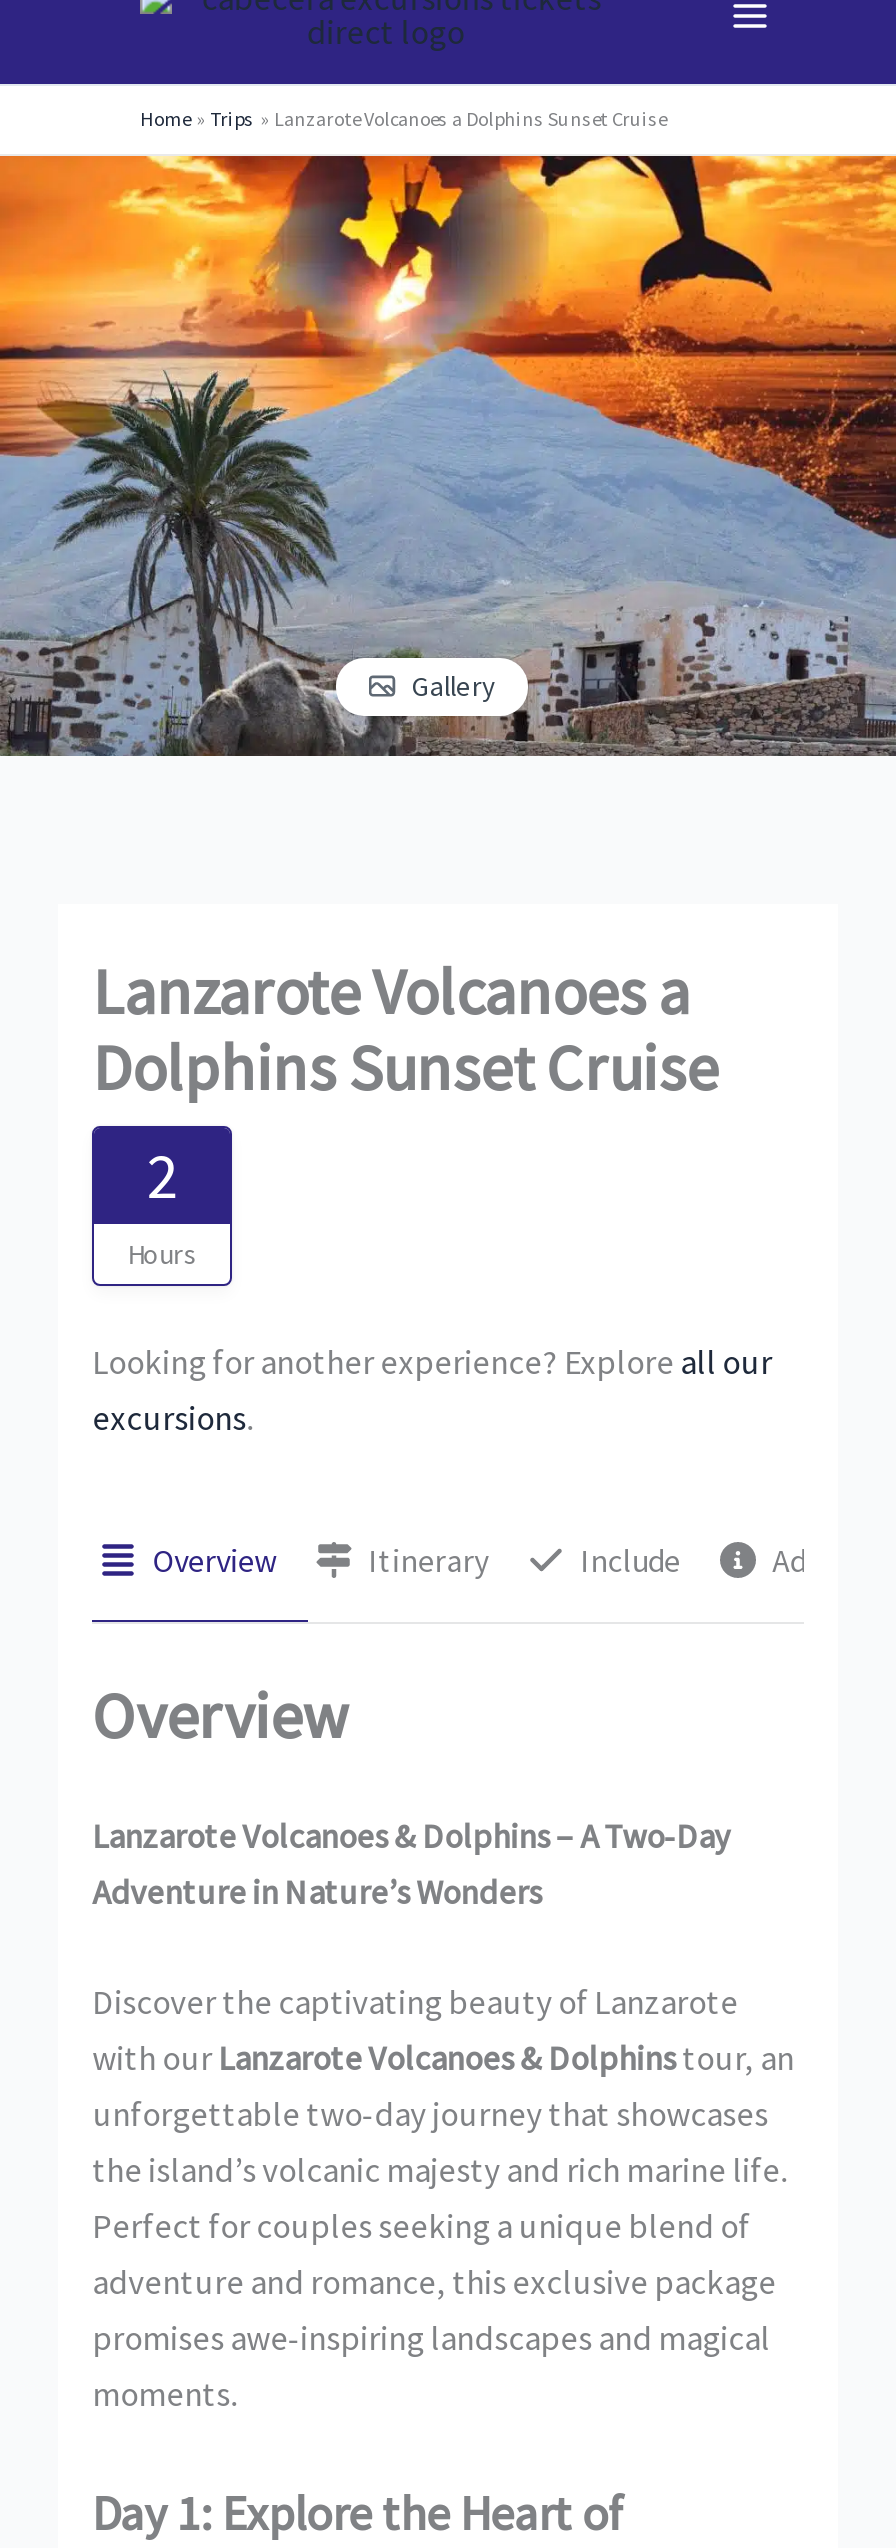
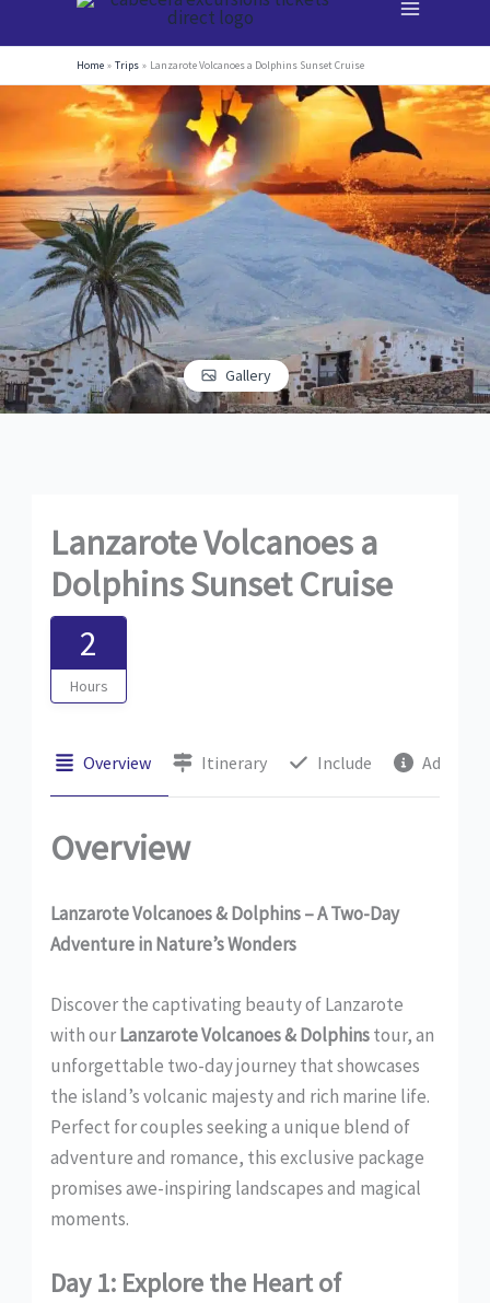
- Looking for another experience? Explore all our
- excursions.
